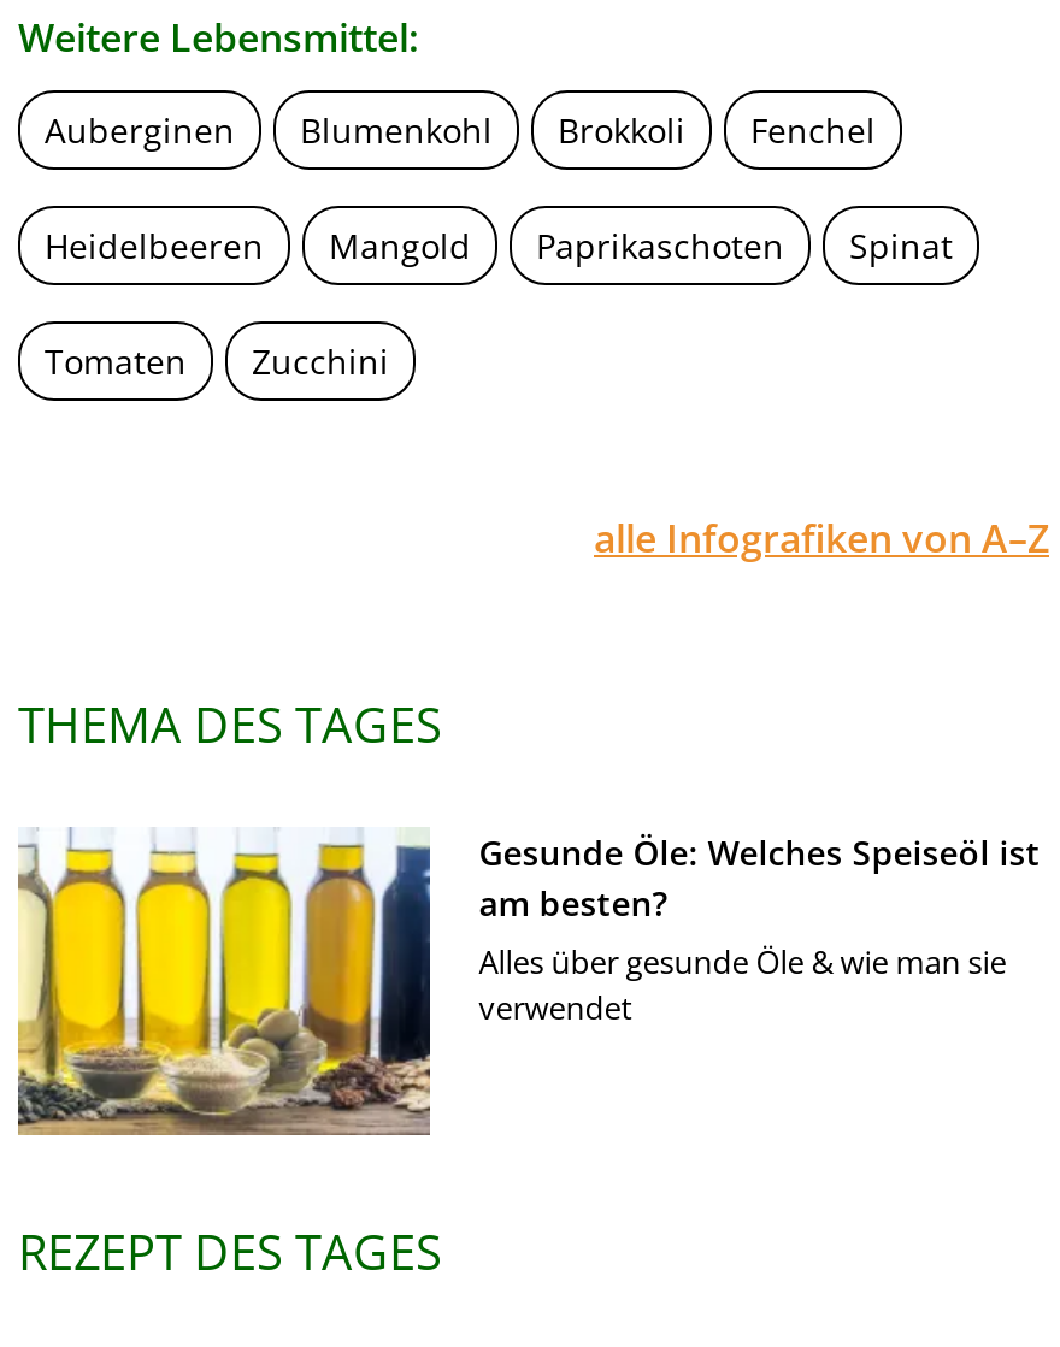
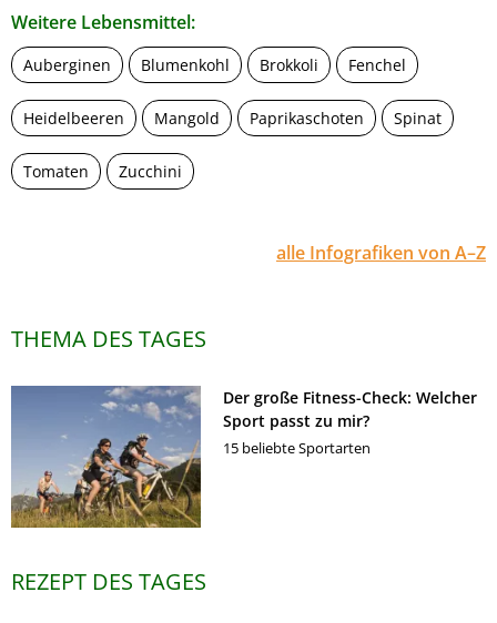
- [image]
- Gesunde Öle: Welches Speiseöl ist
- am besten?
- Alles über gesunde Öle & wie man sie
- verwendet
+ [image]
+ Der große Fitness-Check: Welcher
+ Sport passt zu mir?
+ 15 beliebte Sportarten
